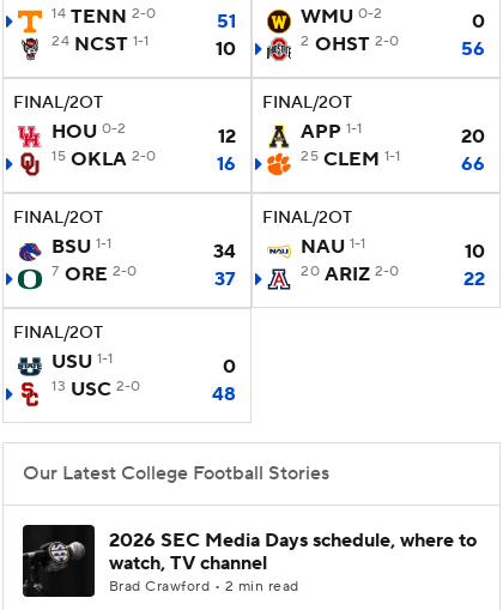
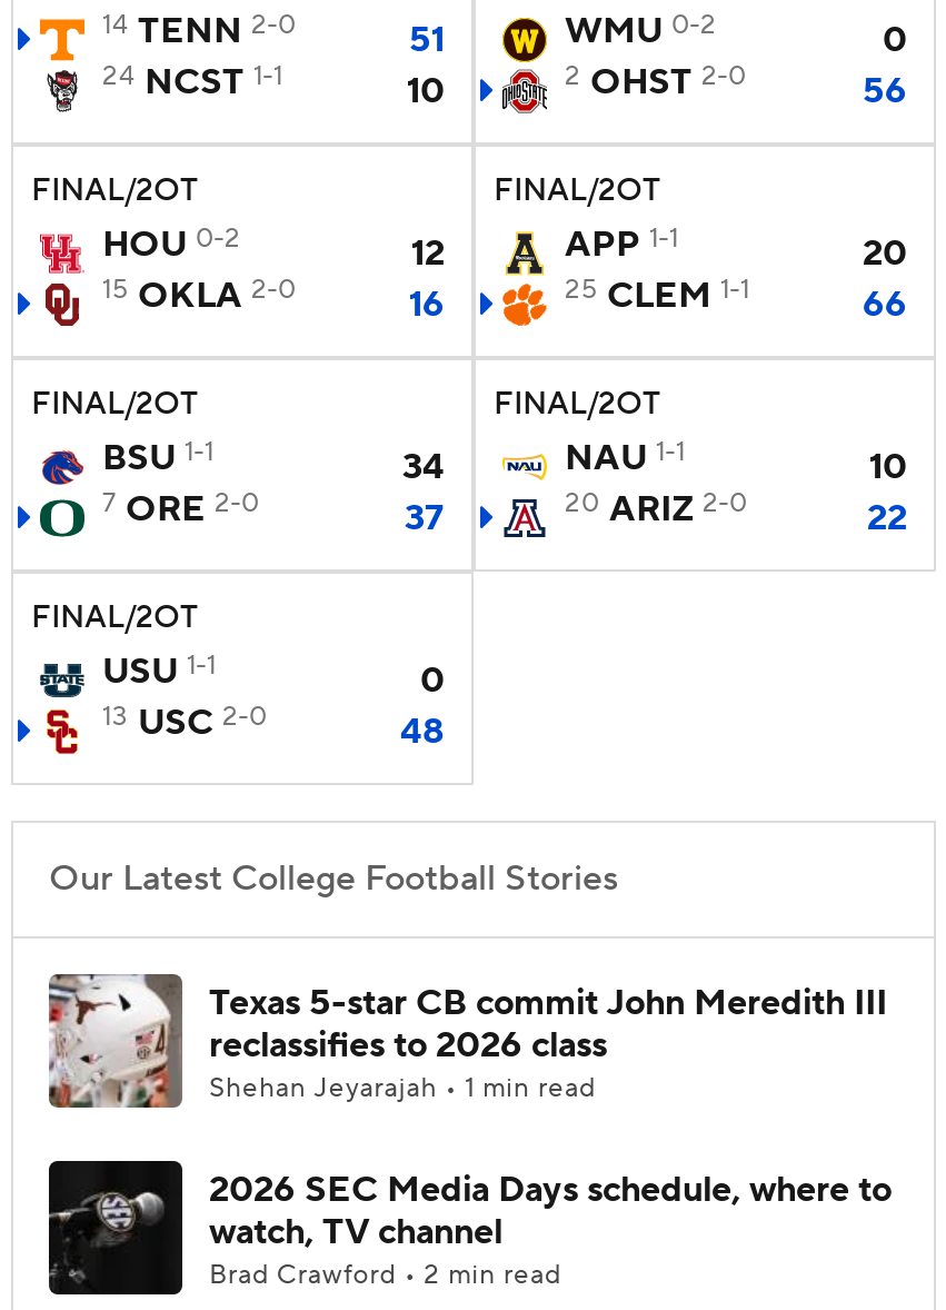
+ [image]
+ Texas 5-star CB commit John Meredith III
+ reclassifies to 2026 class
+ Shehan Jeyarajah • 1 min read
